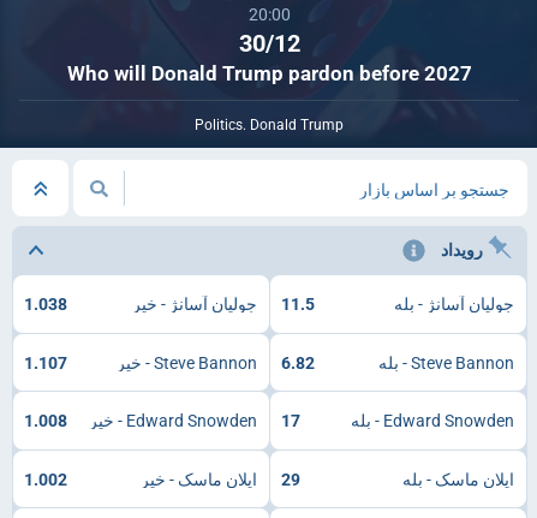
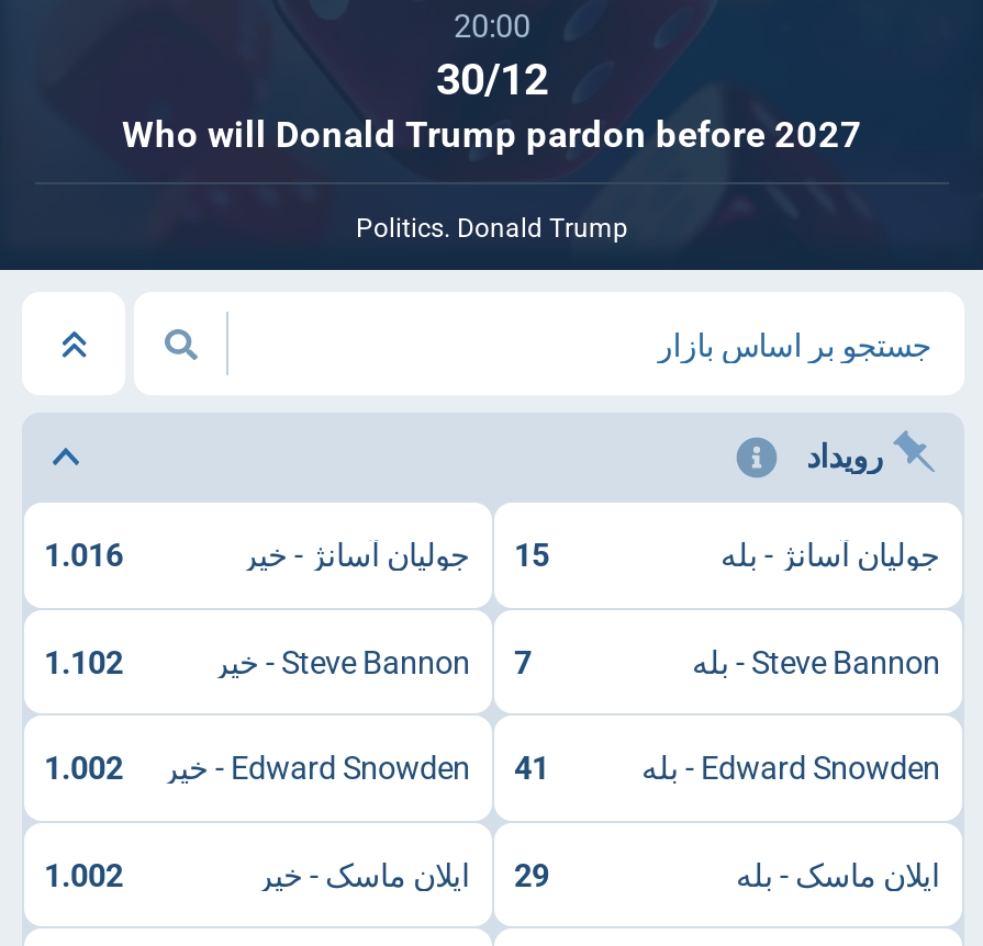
- 1.038
+ 1.016

- 11.5
+ 15

- 1.107
+ 1.102

- 6.82
+ 7

- 1.008
+ 1.002

- 17
+ 41
